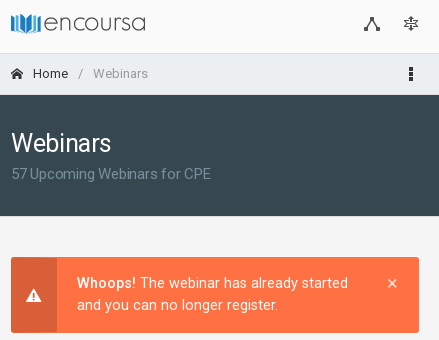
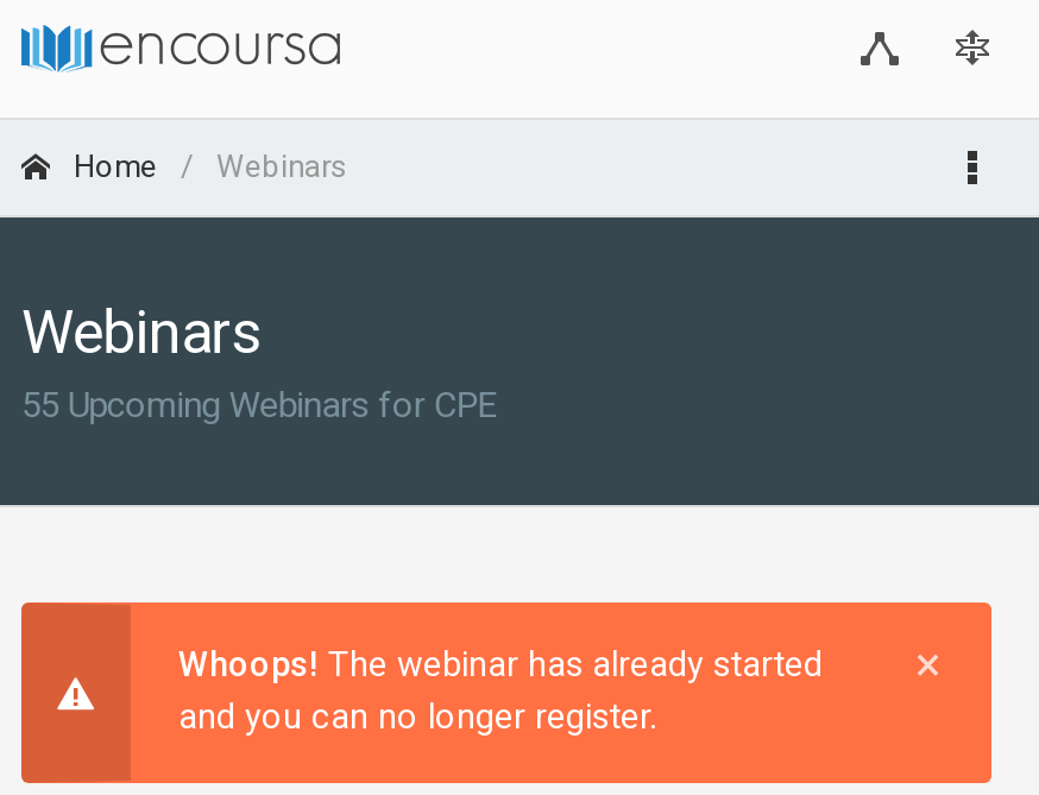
- 57 Upcoming Webinars for CPE
+ 55 Upcoming Webinars for CPE
